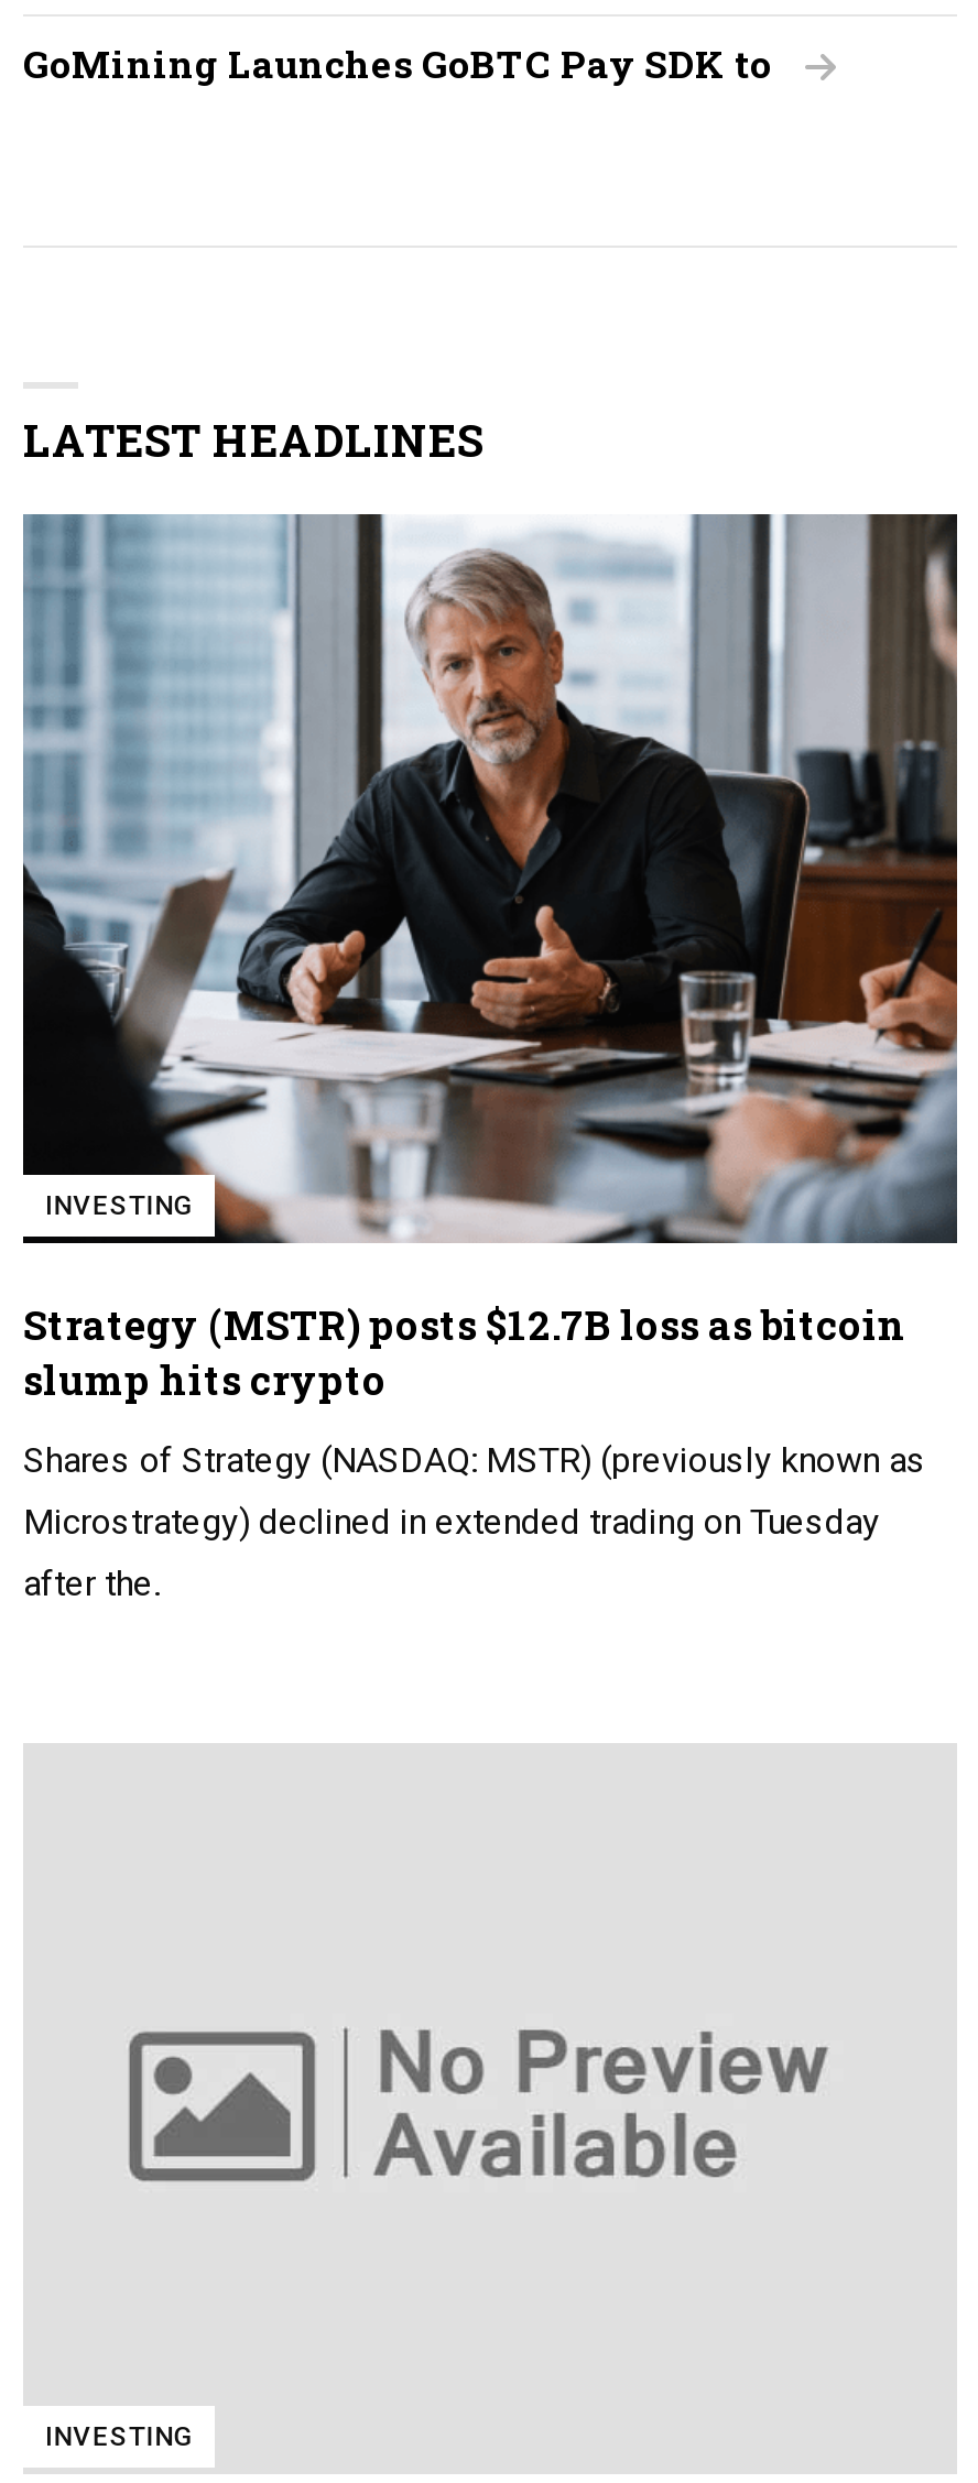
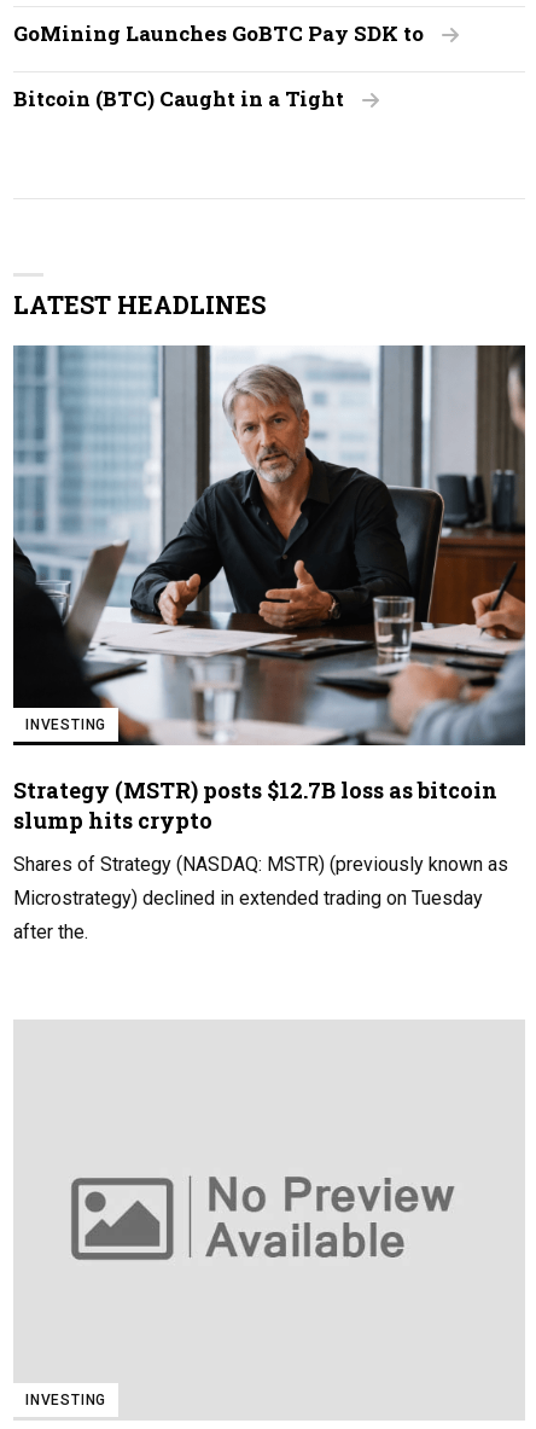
+ Bitcoin (BTC) Caught in a Tight
